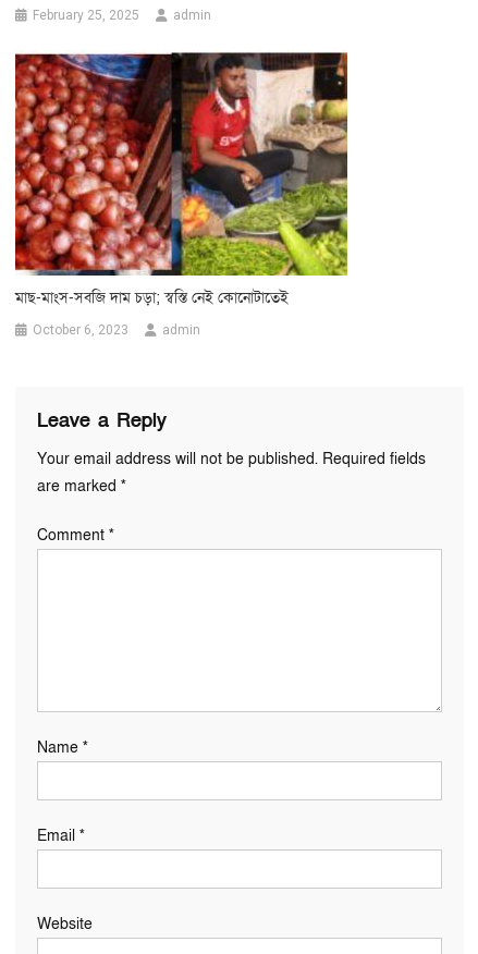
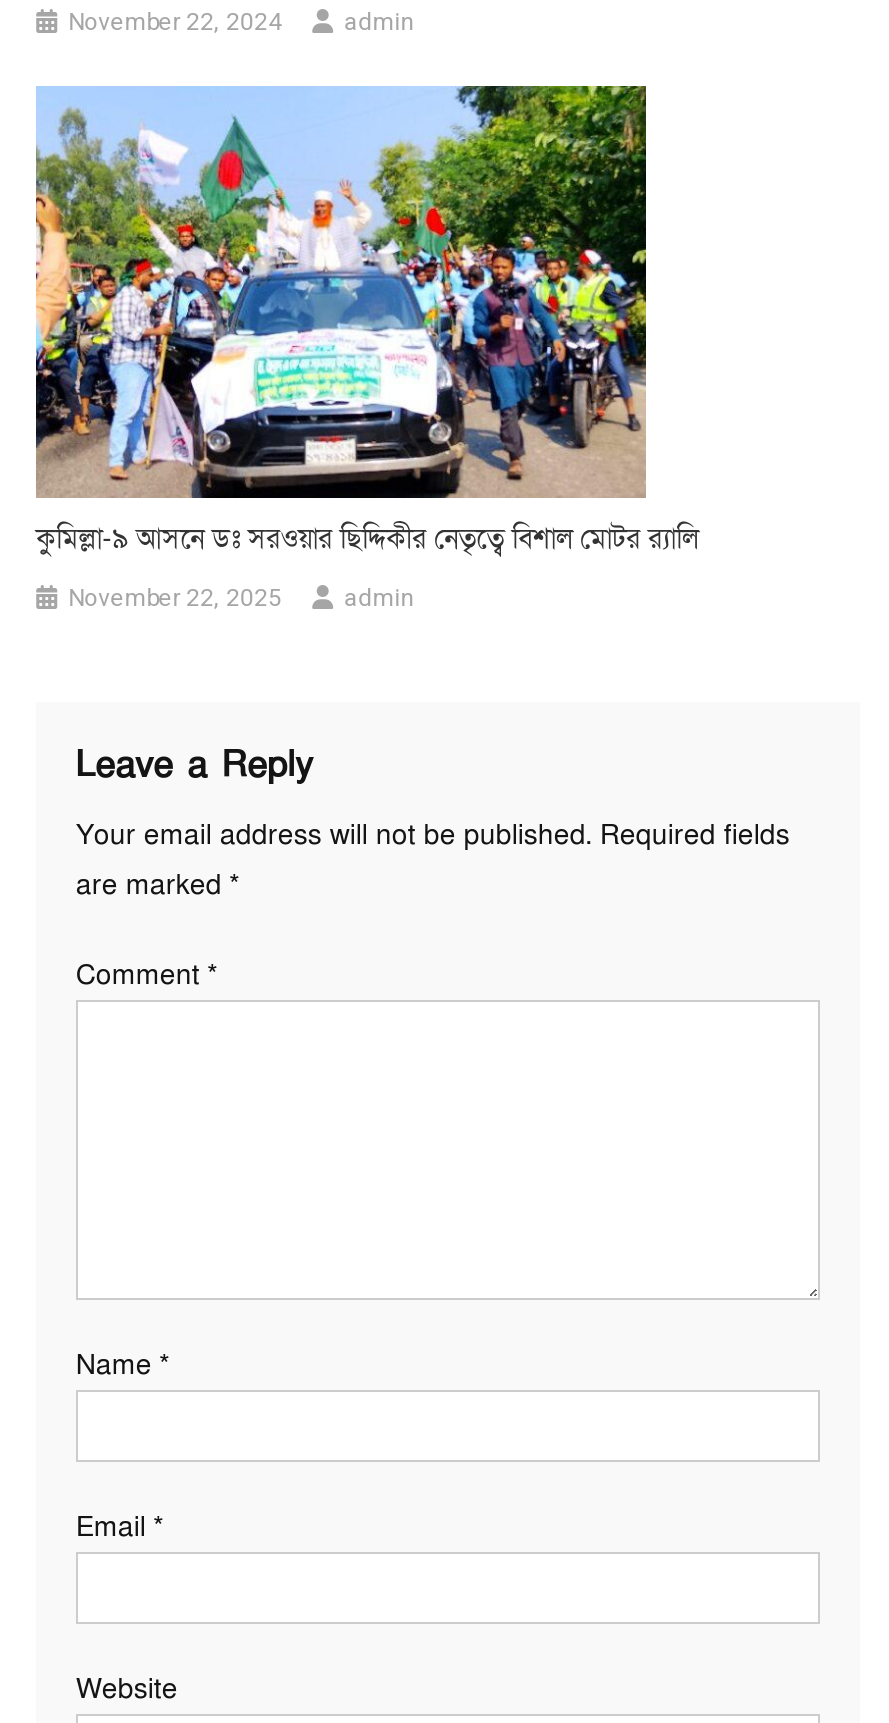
- February 25, 2025
+ November 22, 2024

- [image]
- মাছ-মাংস-সবজি দাম চড়া; স্বস্তি নেই কোনোটাতেই
+ [image]
+ কুমিল্লা-৯ আসনে ডঃ সরওয়ার ছিদ্দিকীর নেতৃত্বে বিশাল মোটর র‍্যালি

- October 6, 2023
+ November 22, 2025
